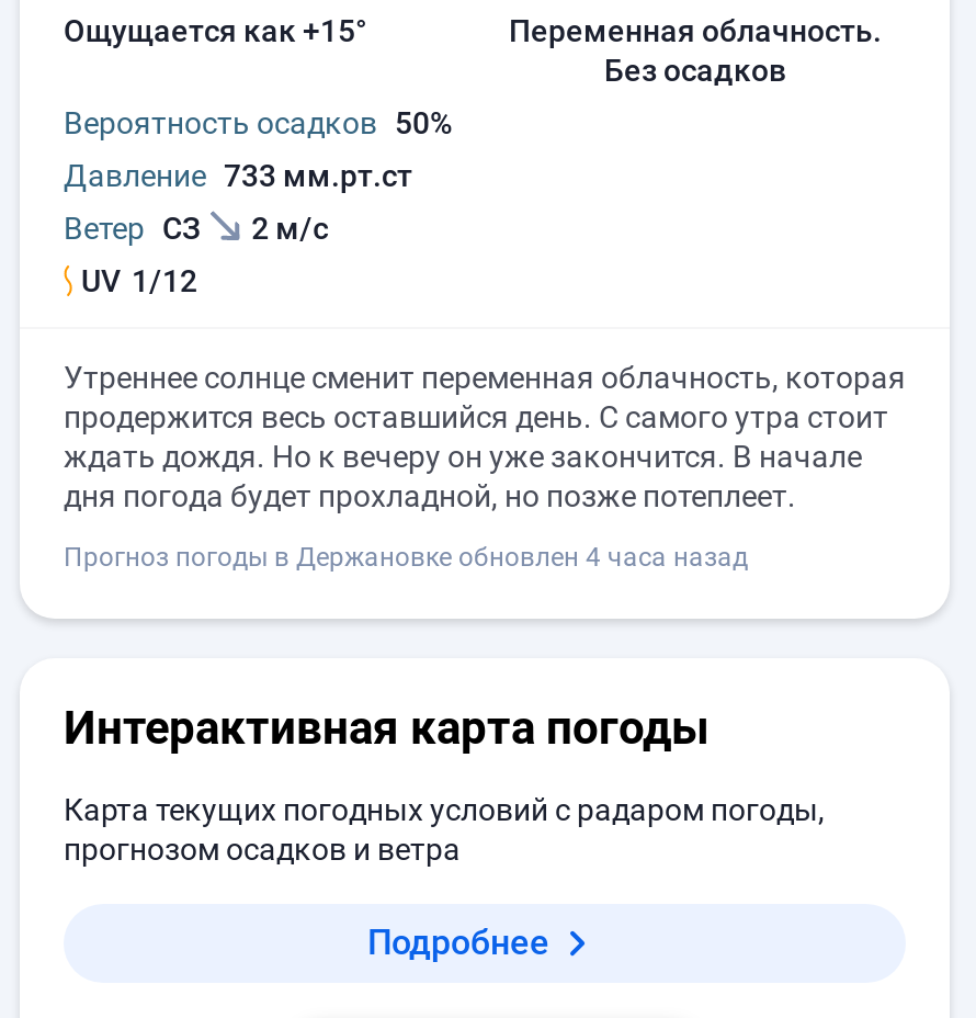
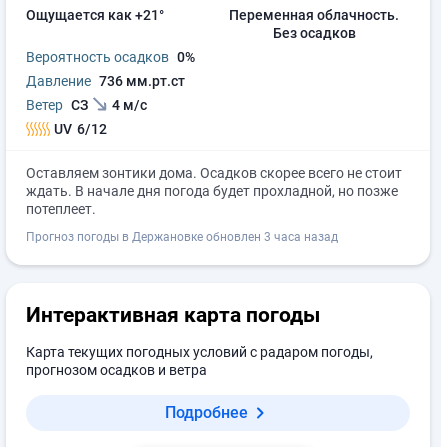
- Ощущается как +15°
+ Ощущается как +21°

- Вероятность осадков 50%
+ Вероятность осадков 0%

- Давление 733 мм.рт.ст
+ Давление 736 мм.рт.ст

- Ветер СЗ 2 м/с
+ Ветер СЗ 4 м/с

- UV 1/12
+ UV 6/12

- Утреннее солнце сменит переменная облачность, которая
- продержится весь оставшийся день. С самого утра стоит
- ждать дождя. Но к вечеру он уже закончится. В начале
- дня погода будет прохладной, но позже потеплеет.
+ Оставляем зонтики дома. Осадков скорее всего не стоит
+ ждать. В начале дня погода будет прохладной, но позже
+ потеплеет.

- Прогноз погоды в Держановке обновлен 4 часа назад
+ Прогноз погоды в Держановке обновлен 3 часа назад
